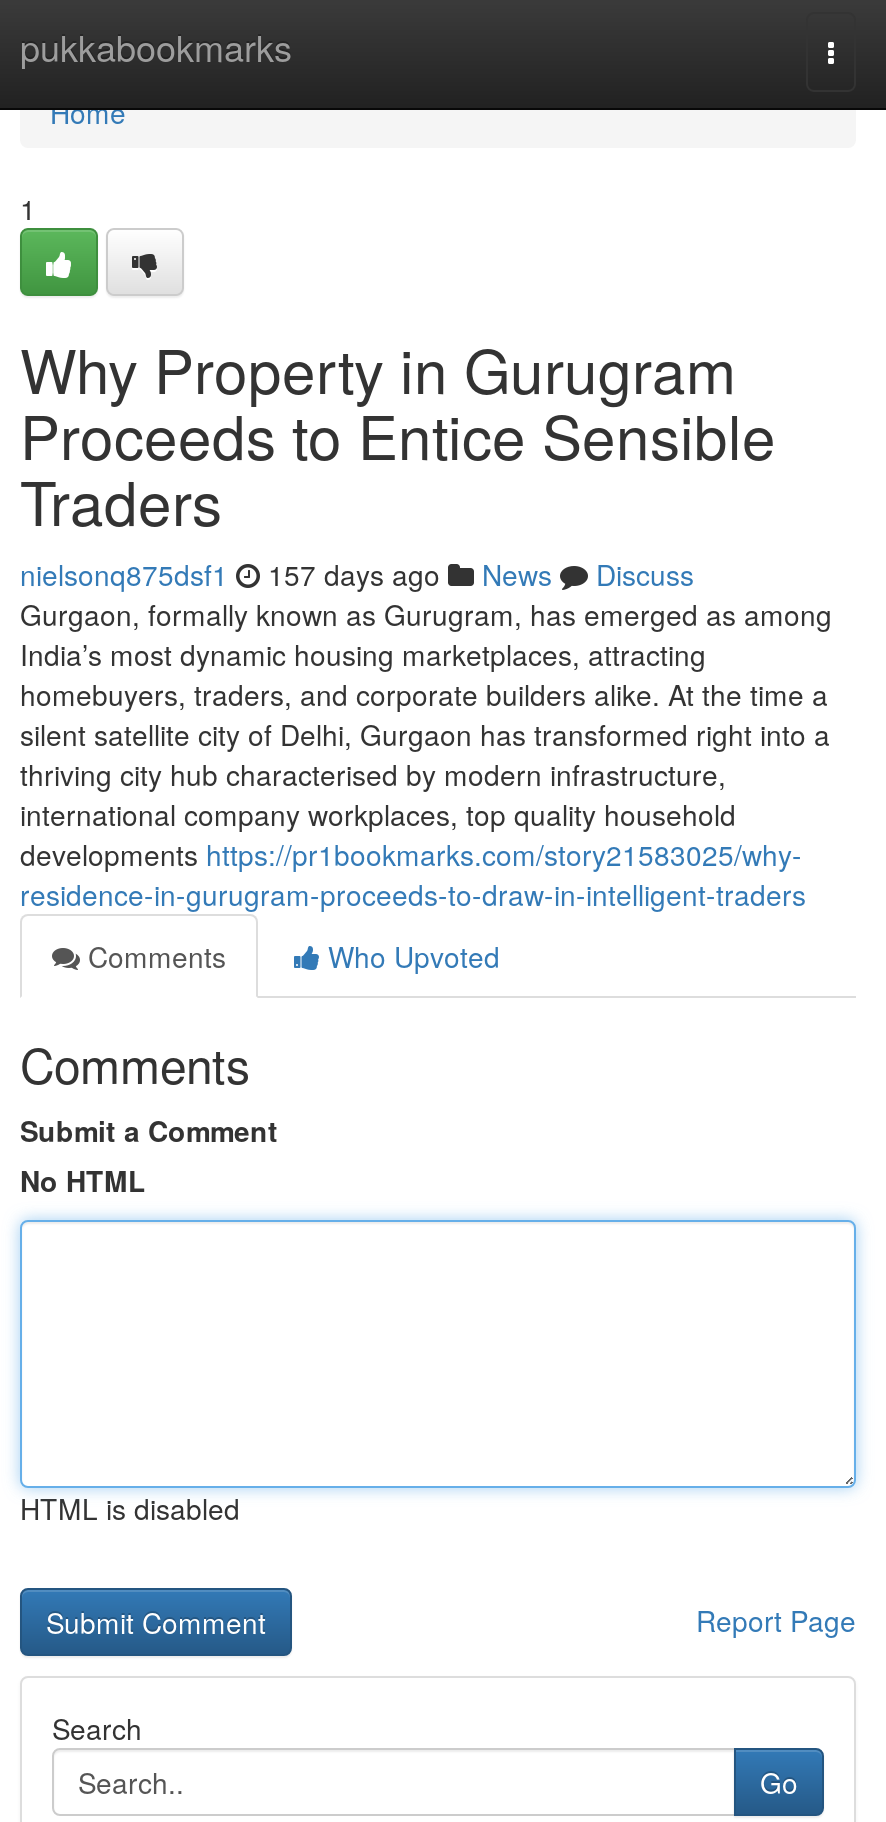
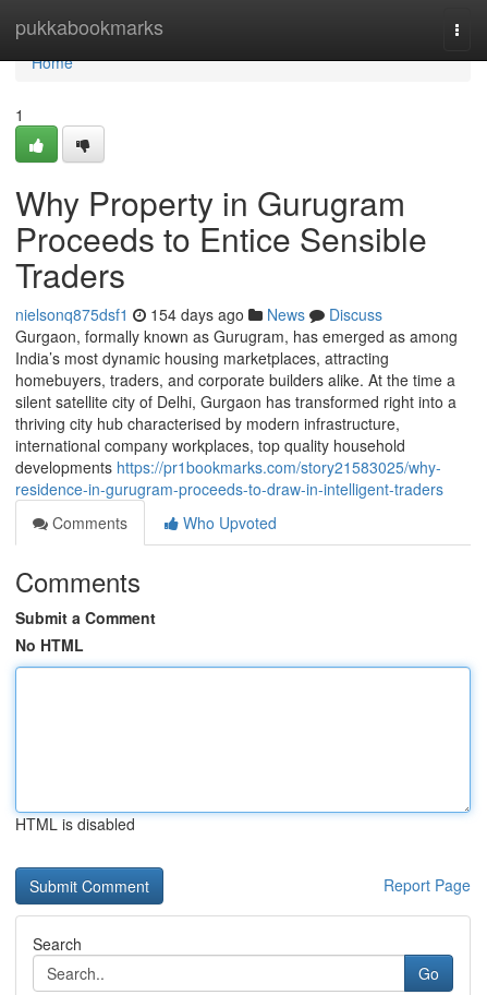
- nielsonq875dsf1 157 days ago News Discuss
+ nielsonq875dsf1 154 days ago News Discuss
